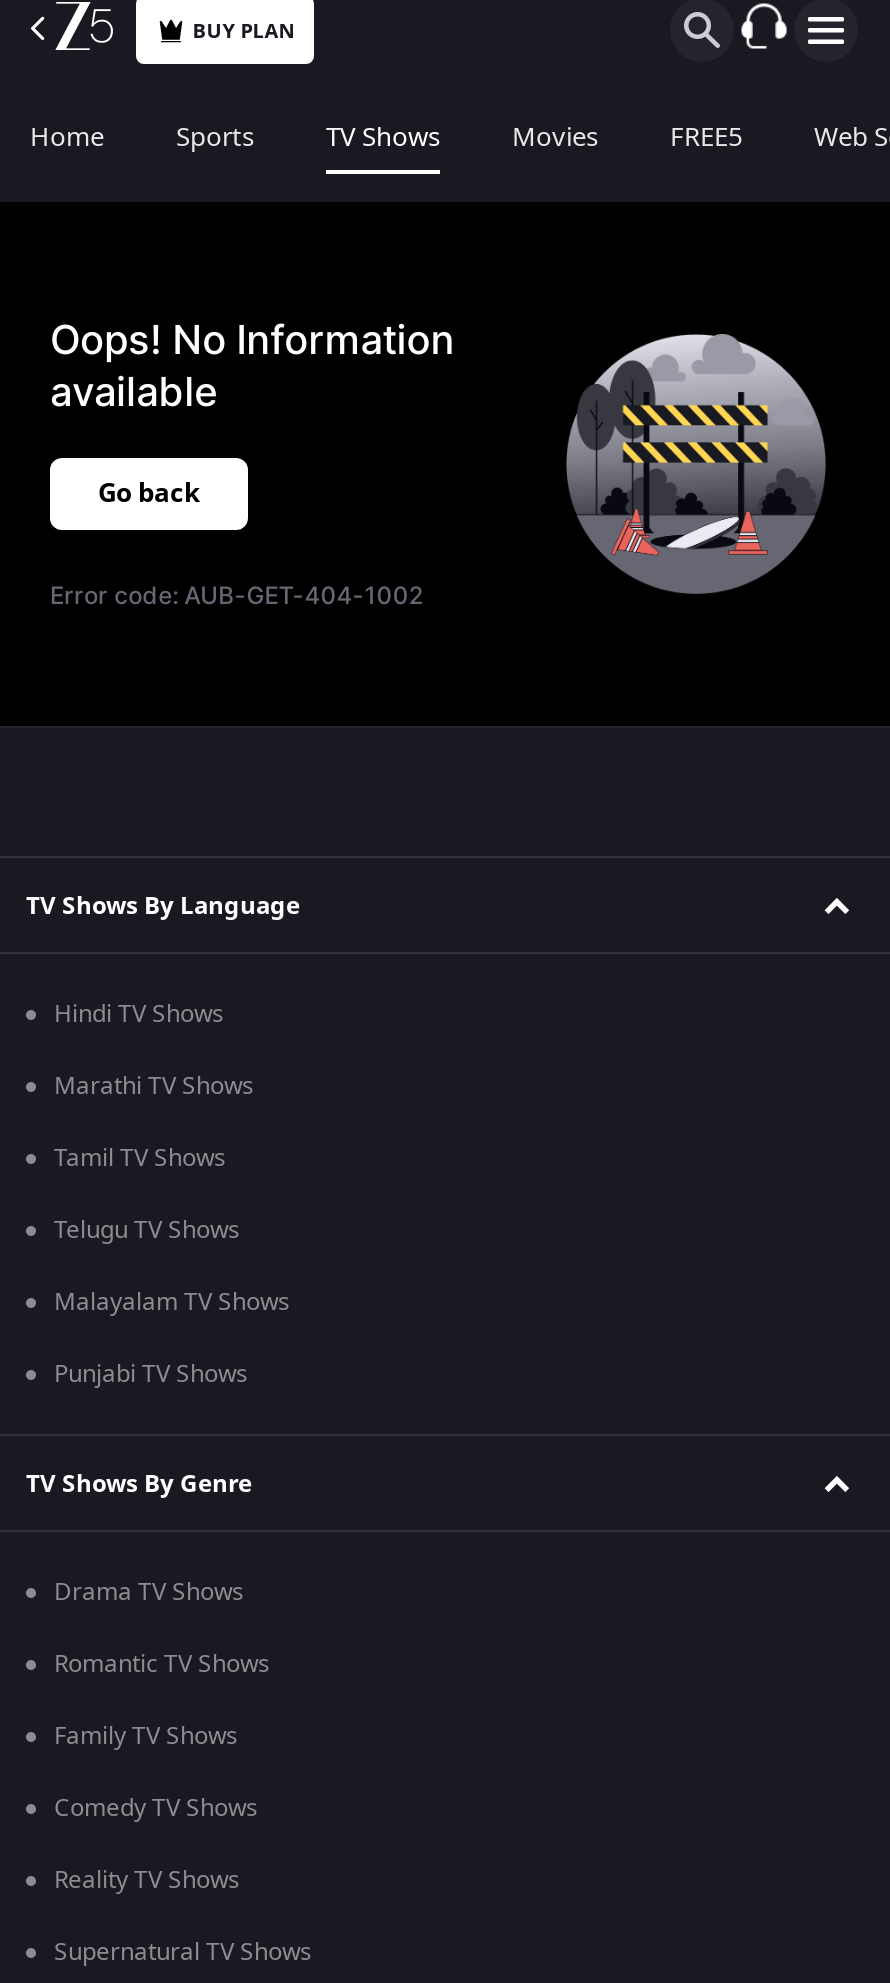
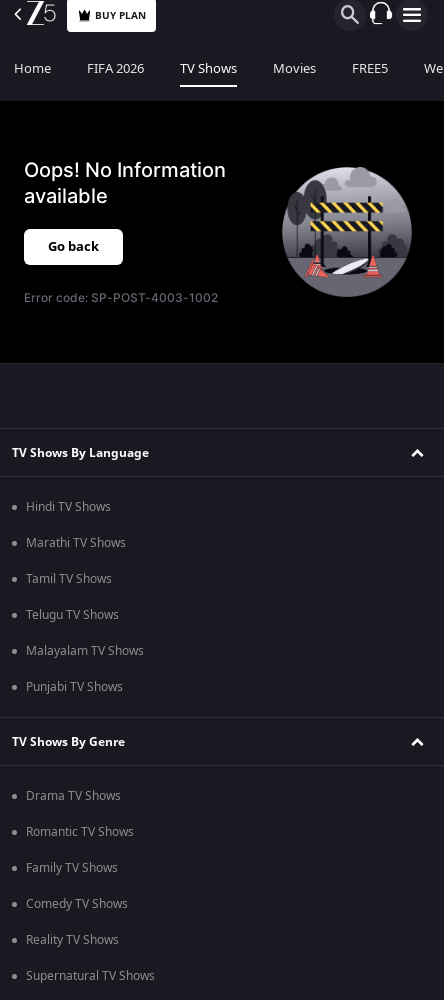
- Sports
+ FIFA 2026

- Error code: AUB-GET-404-1002
+ Error code: SP-POST-4003-1002
